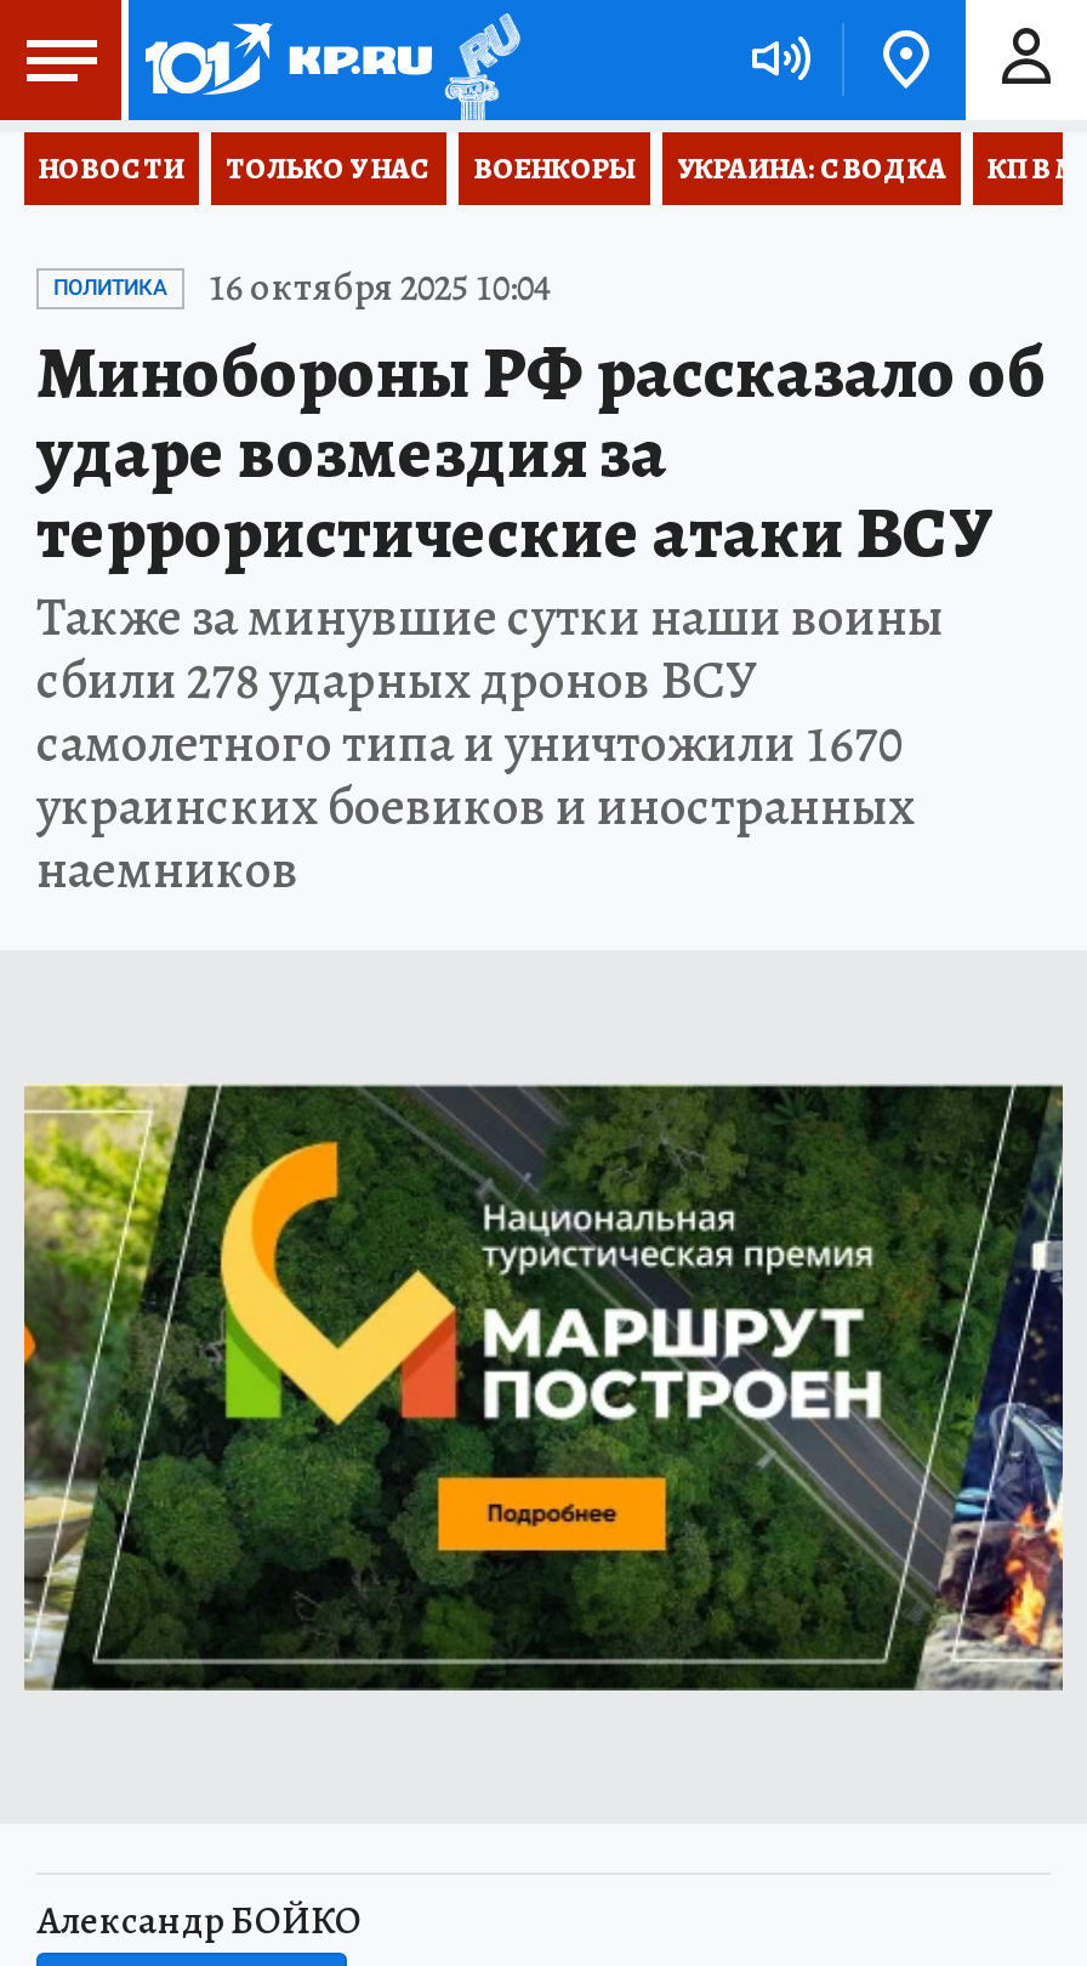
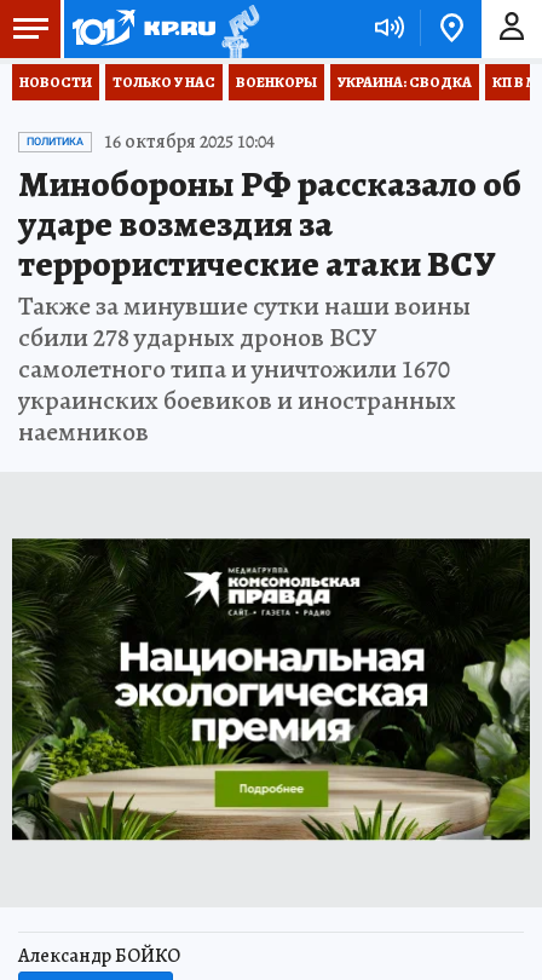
- [image]
+ [image]
